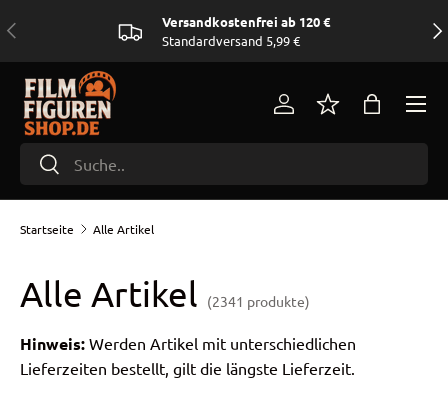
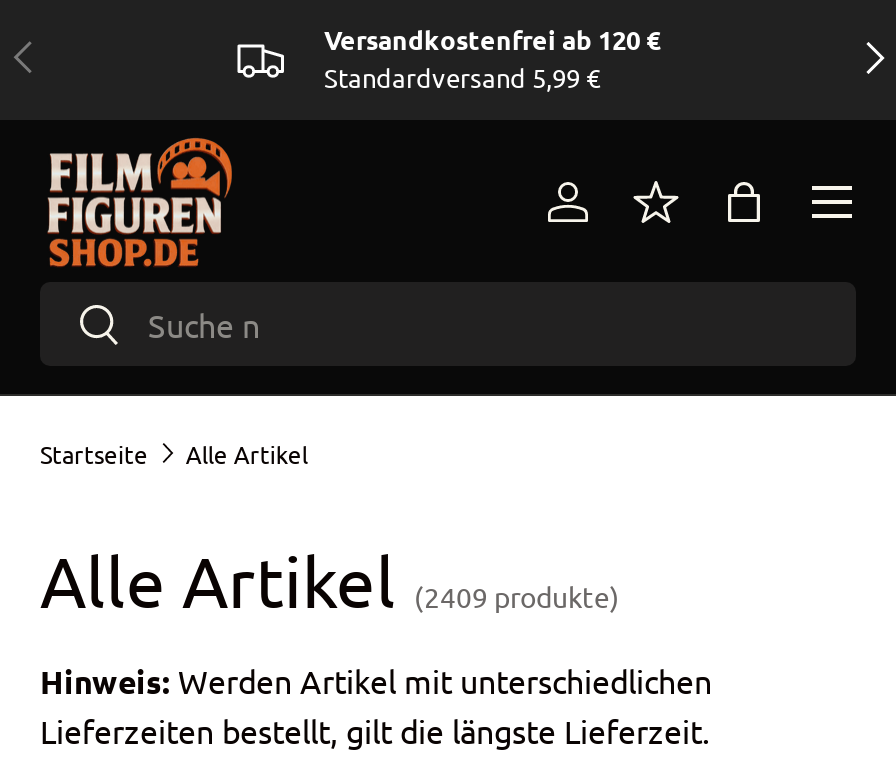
- Alle Artikel (2341 produkte)
+ Alle Artikel (2409 produkte)
